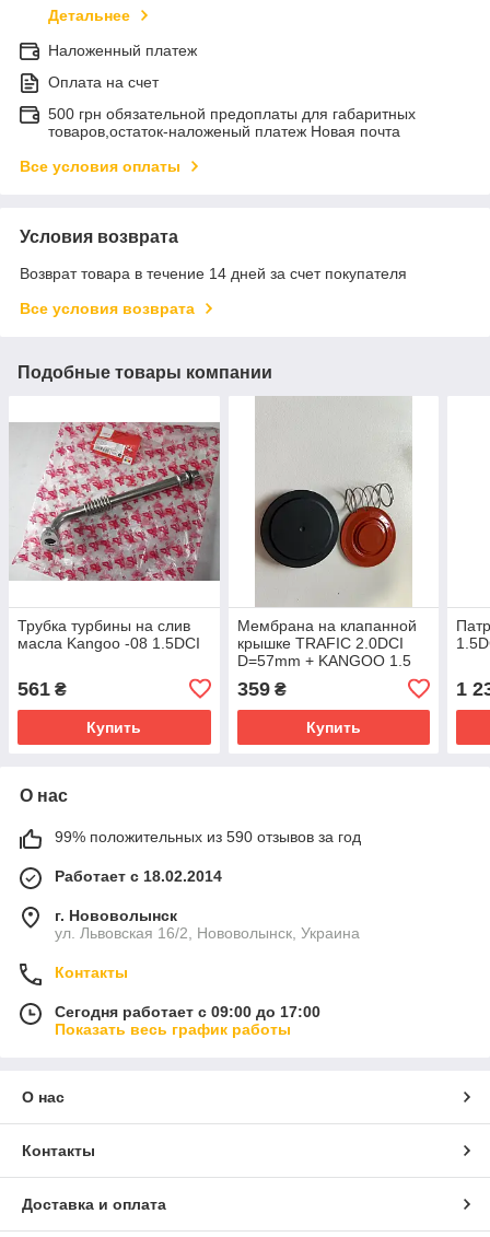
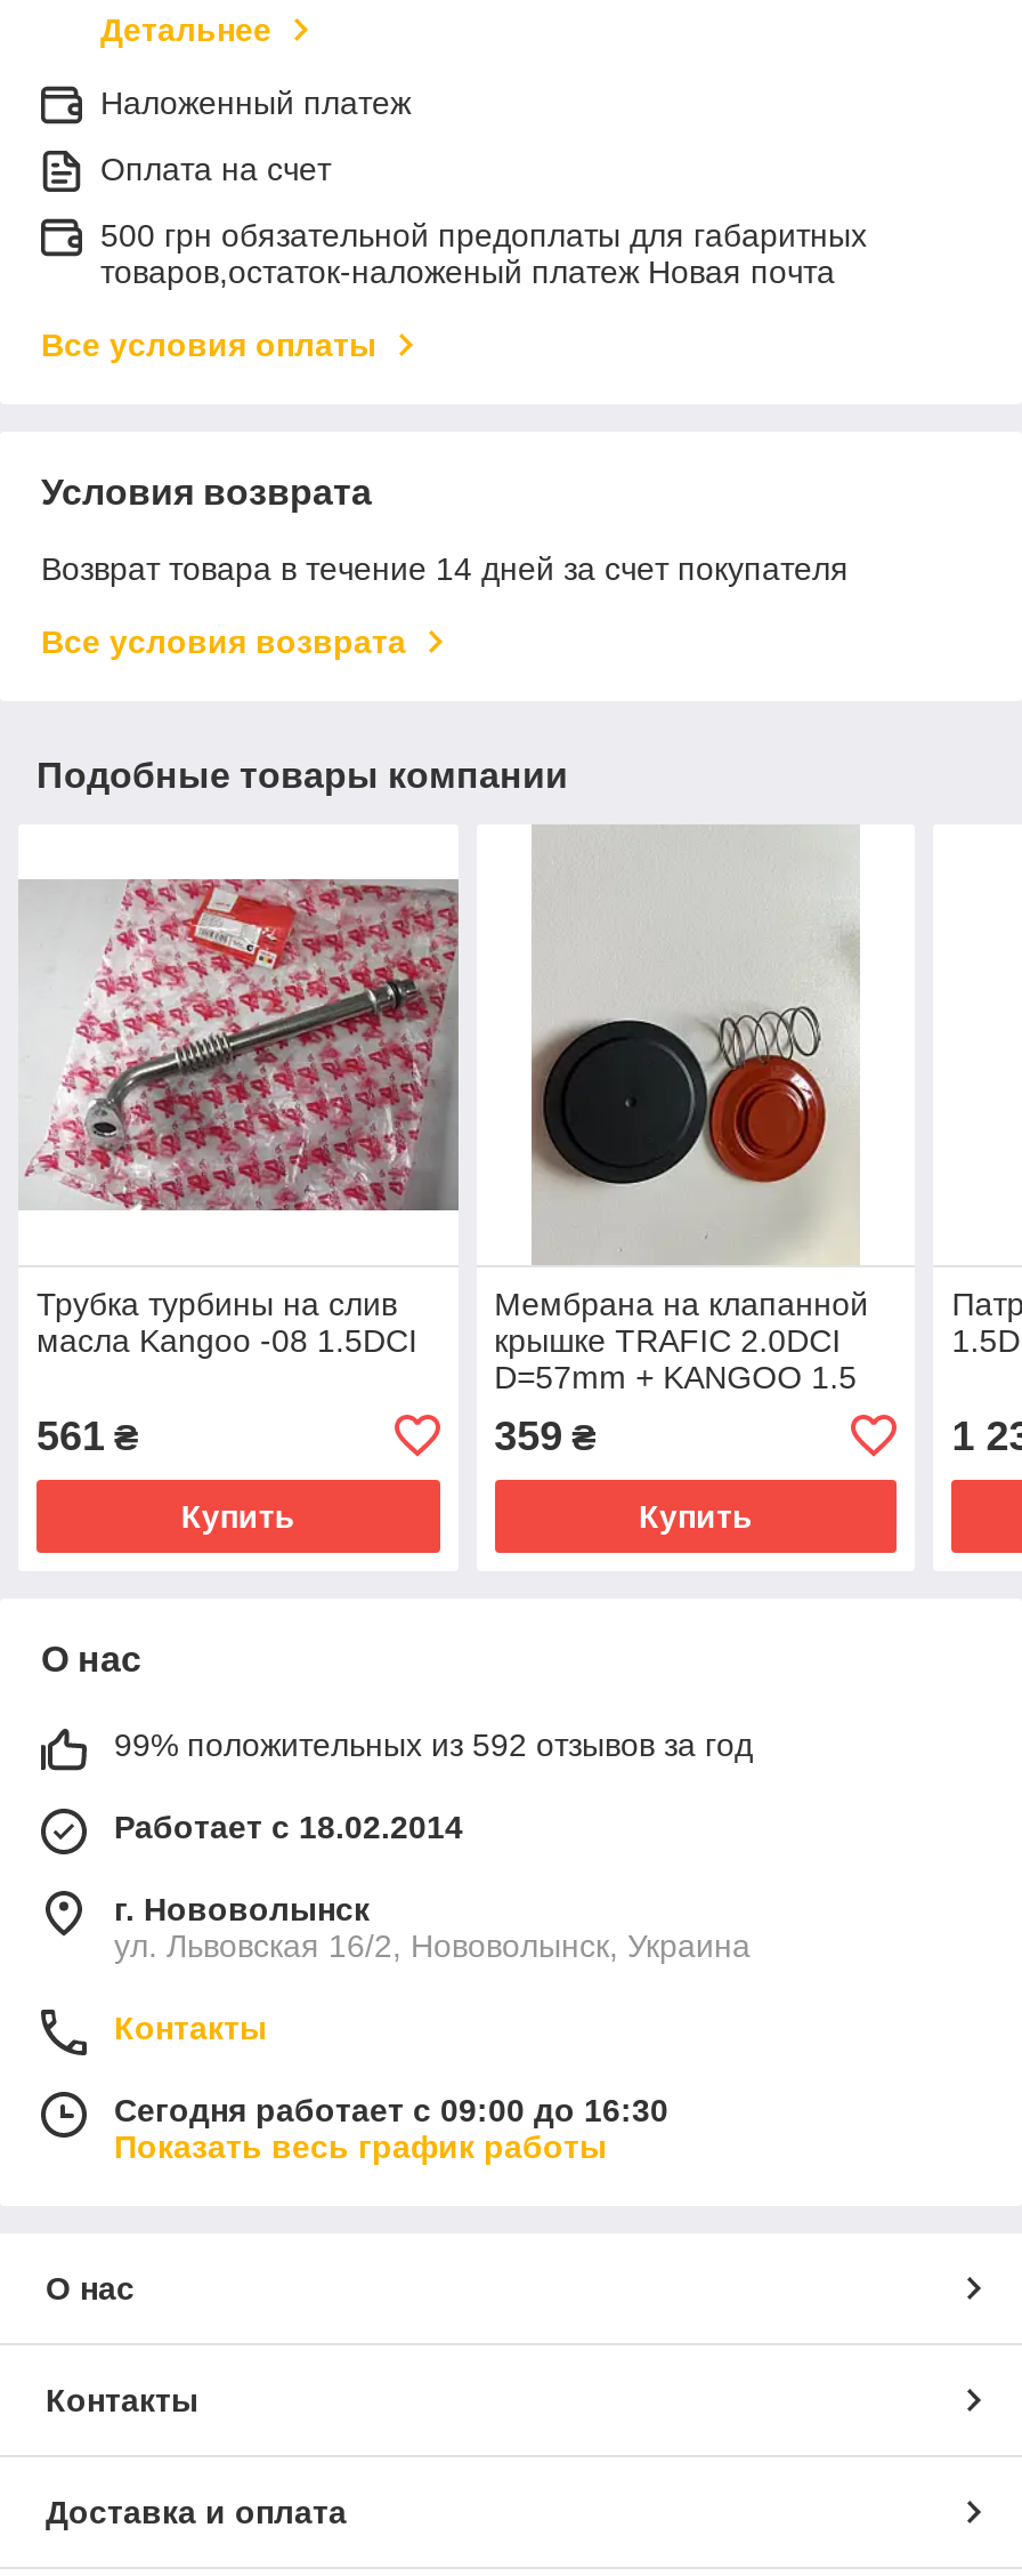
- 99% положительных из 590 отзывов за год
+ 99% положительных из 592 отзывов за год

- Сегодня работает с 09:00 до 17:00
+ Сегодня работает с 09:00 до 16:30
